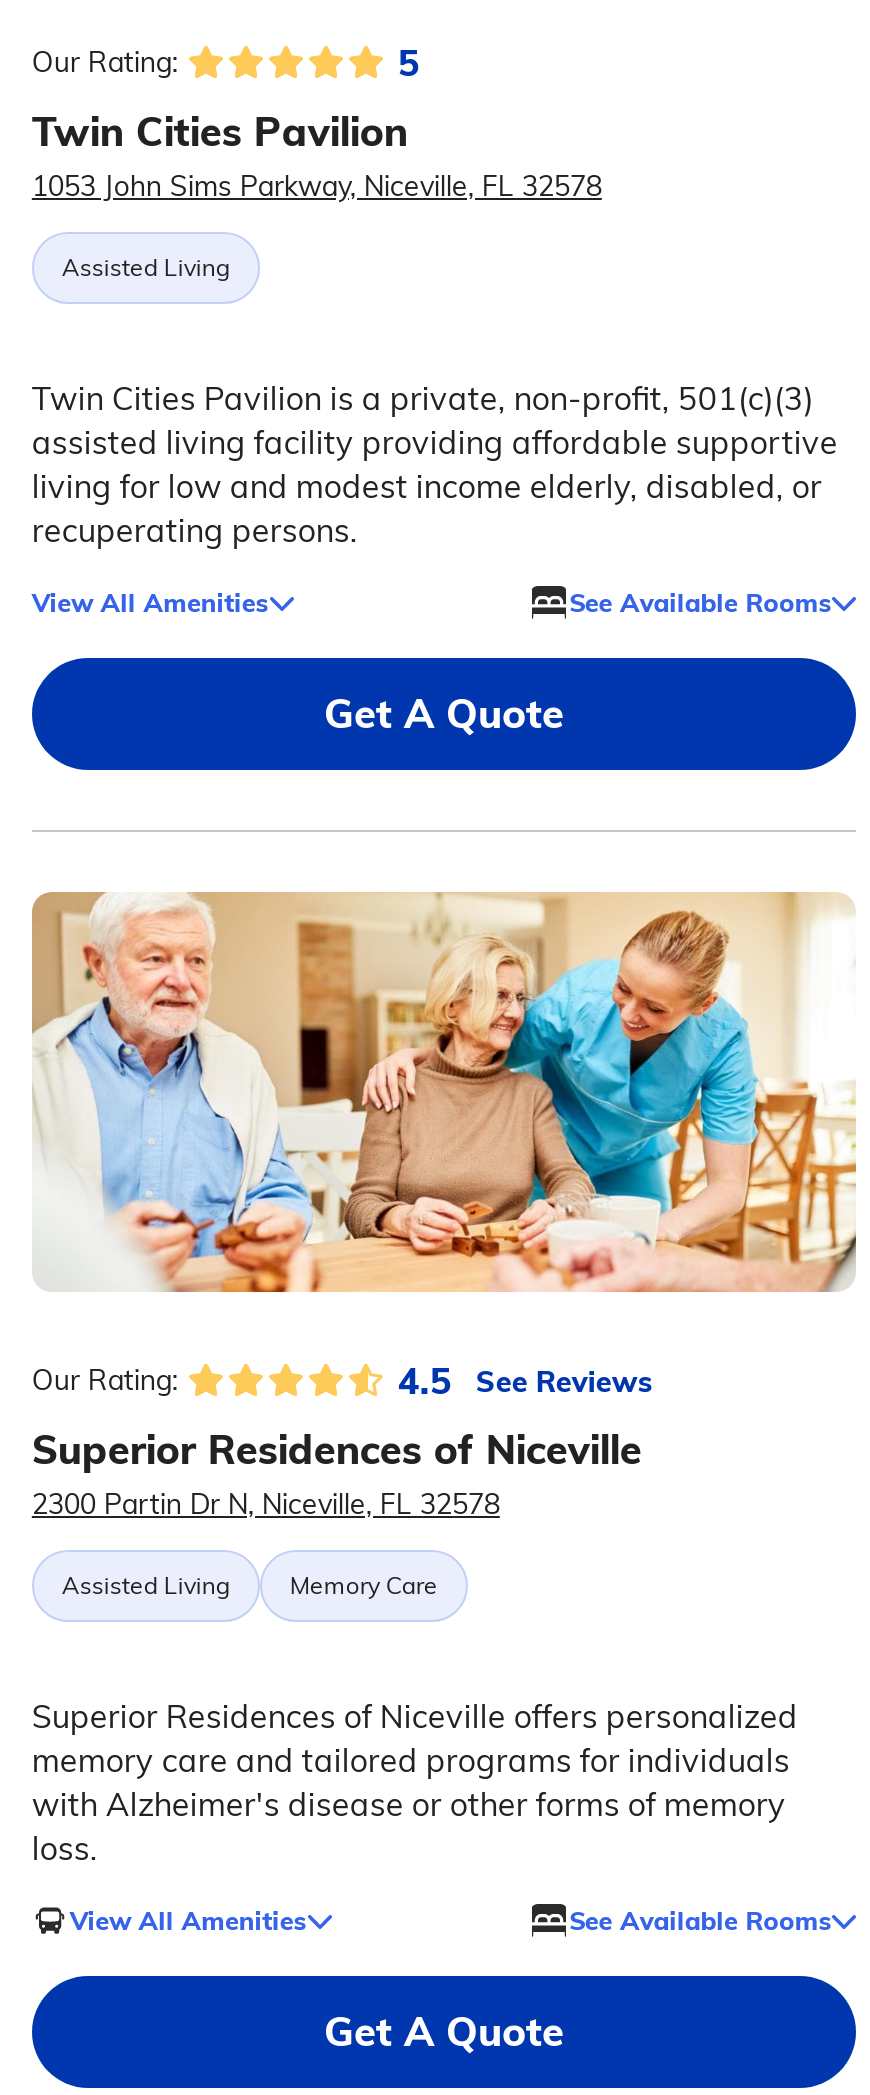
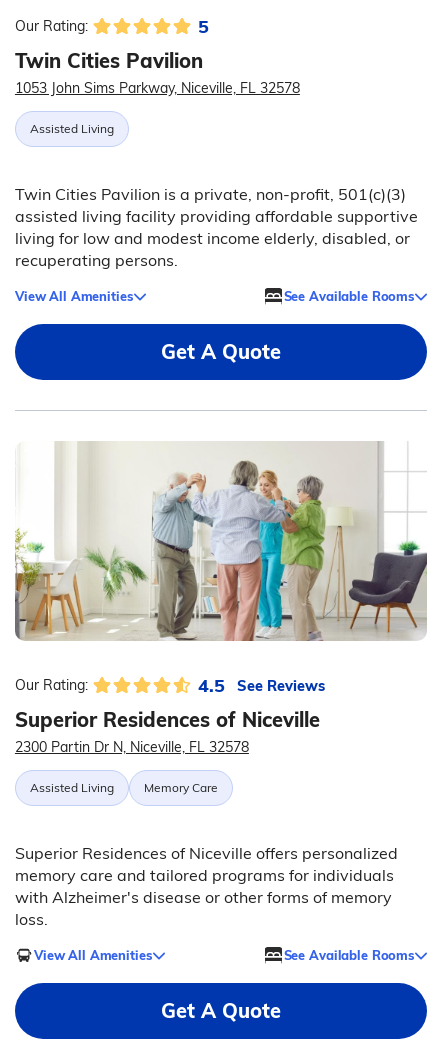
- [image]
+ [image]
